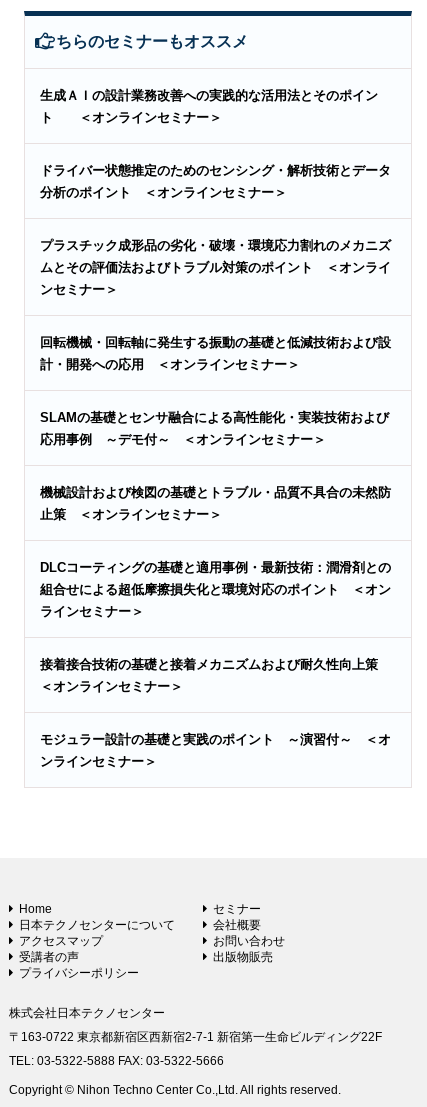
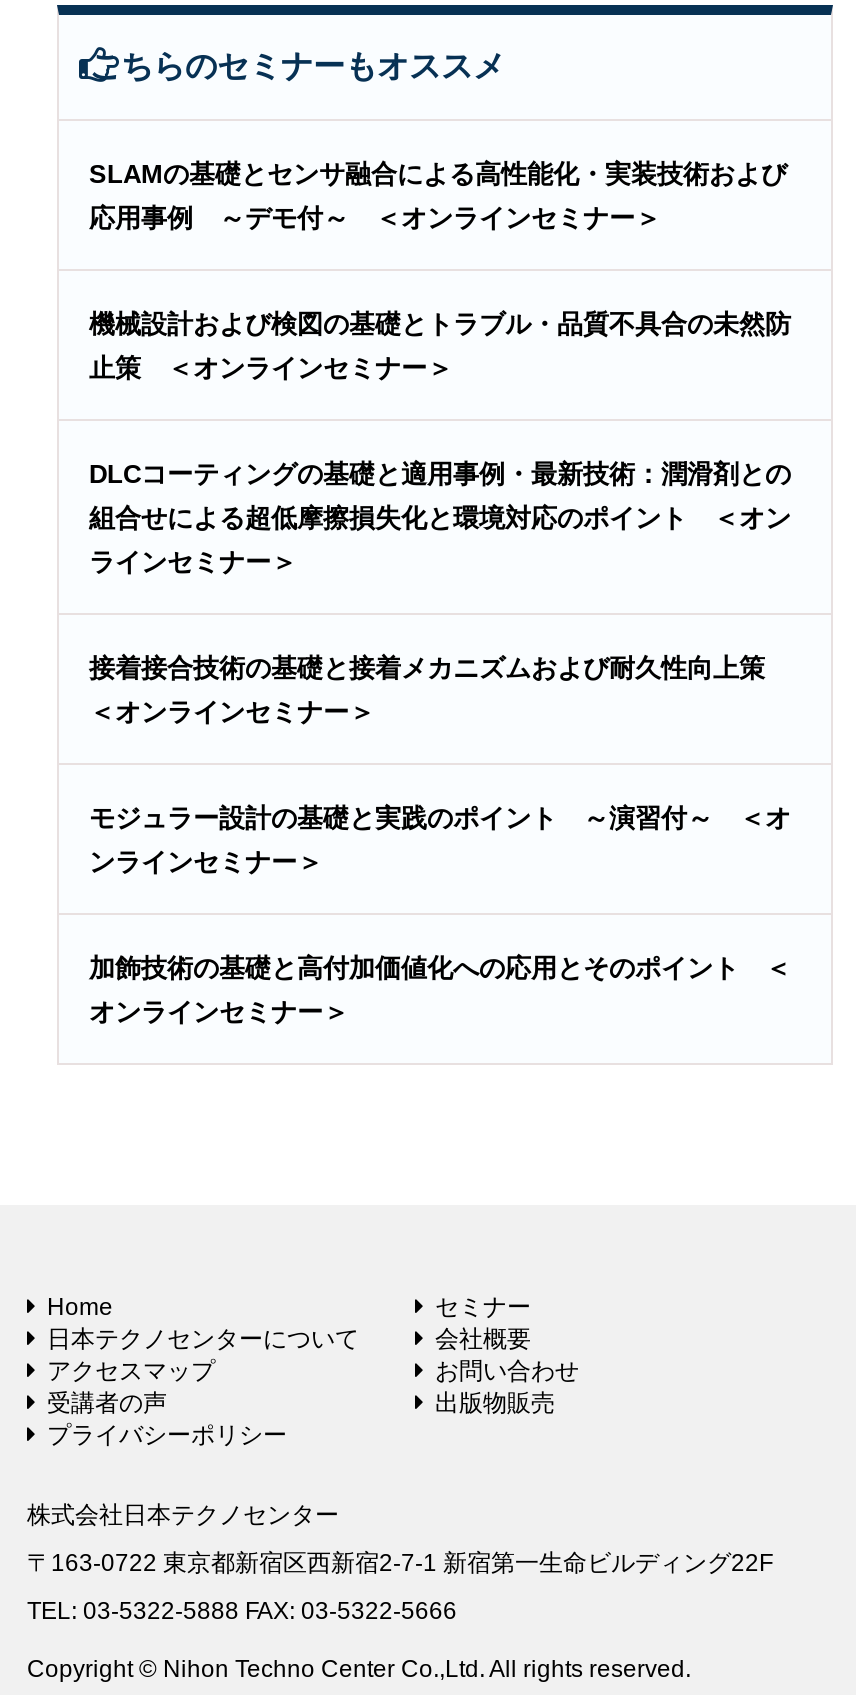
- 生成ＡＩの設計業務改善への実践的な活用法とそのポイン
- ト ＜オンラインセミナー＞

- ドライバー状態推定のためのセンシング・解析技術とデータ
- 分析のポイント ＜オンラインセミナー＞

- プラスチック成形品の劣化・破壊・環境応力割れのメカニズ
- ムとその評価法およびトラブル対策のポイント ＜オンライ
- ンセミナー＞

- 回転機械・回転軸に発生する振動の基礎と低減技術および設
- 計・開発への応用 ＜オンラインセミナー＞

moved up: SLAMの基礎とセンサ融合による高性能化・実装技術および | 応用事例 ～デモ付～ ＜オンラインセミナー＞ | 機械設計および検図の基礎とトラブル・品質不具合の未然防 | ... | モジュラー設計の基礎と実践のポイント ～演習付～ ＜オ | ンラインセミナー＞

+ 加飾技術の基礎と高付加価値化への応用とそのポイント ＜
+ オンラインセミナー＞
